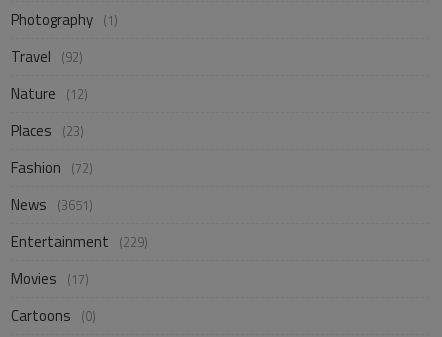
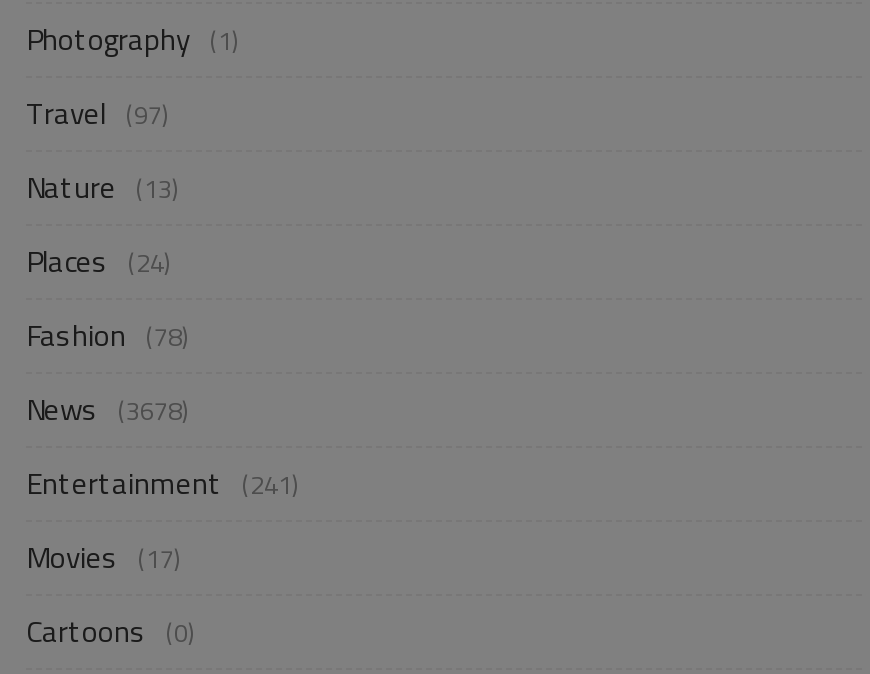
- Travel (92)
+ Travel (97)

- Nature (12)
+ Nature (13)

- Places (23)
+ Places (24)

- Fashion (72)
+ Fashion (78)

- News (3651)
+ News (3678)

- Entertainment (229)
+ Entertainment (241)
